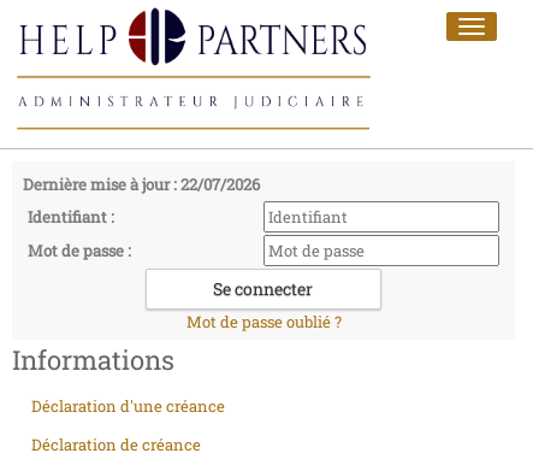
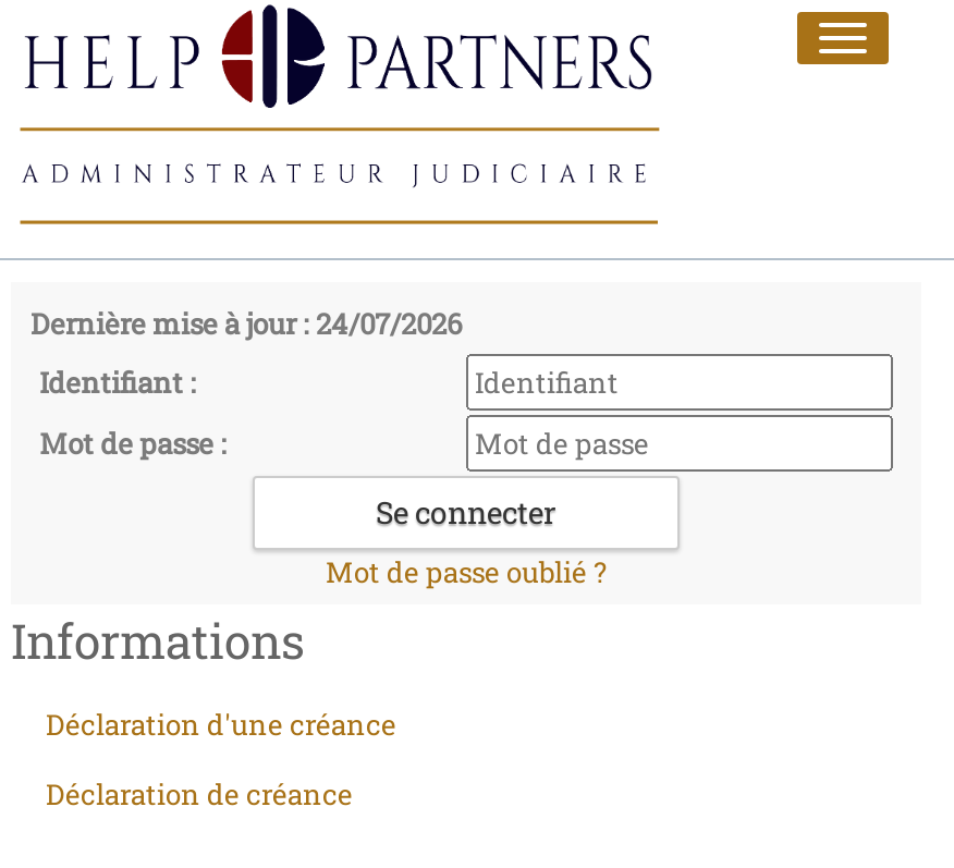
- Dernière mise à jour : 22/07/2026
+ Dernière mise à jour : 24/07/2026
